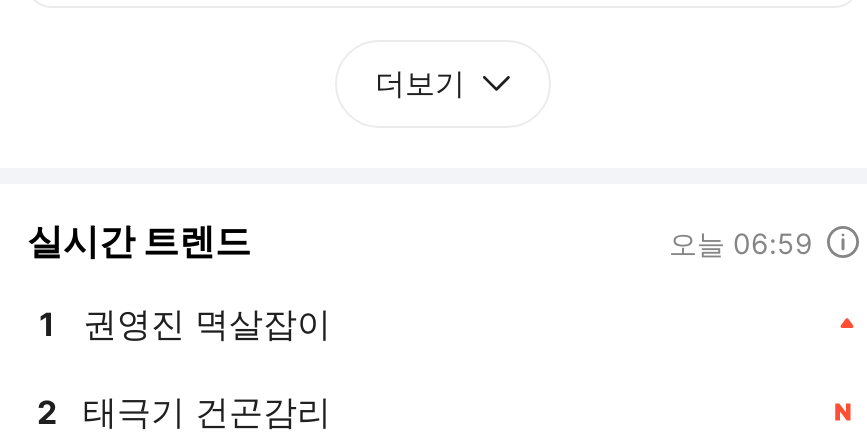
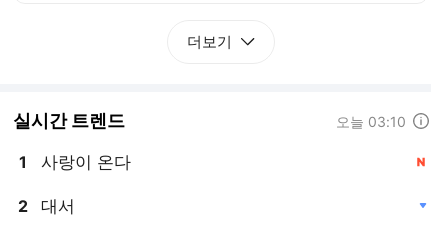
- 오늘 06:59
+ 오늘 03:10

- 권영진 멱살잡이
+ 사랑이 온다

- 태극기 건곤감리
+ 대서
